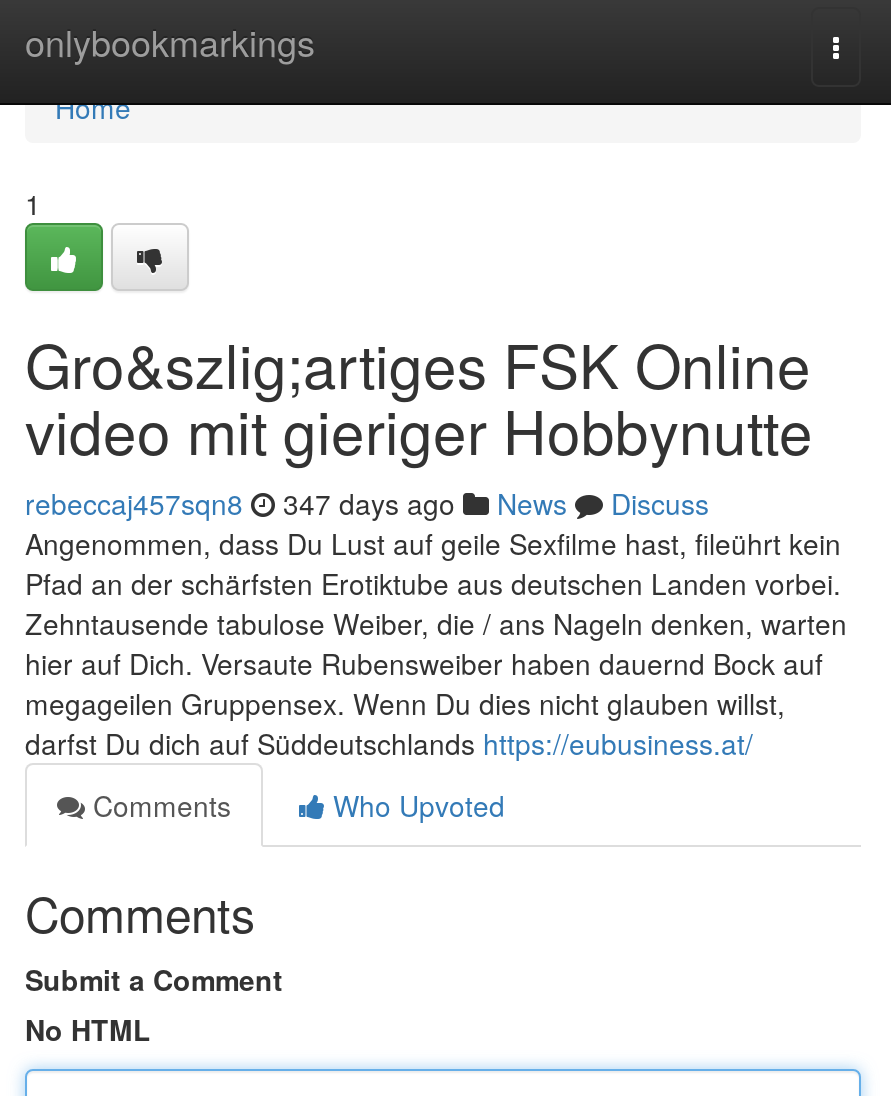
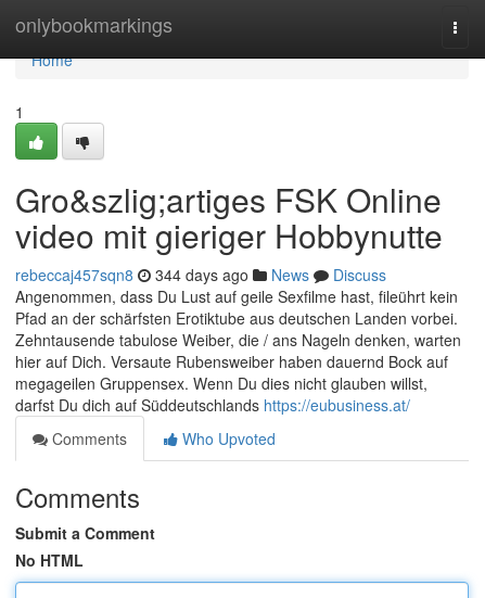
- rebeccaj457sqn8 347 days ago News Discuss
+ rebeccaj457sqn8 344 days ago News Discuss
